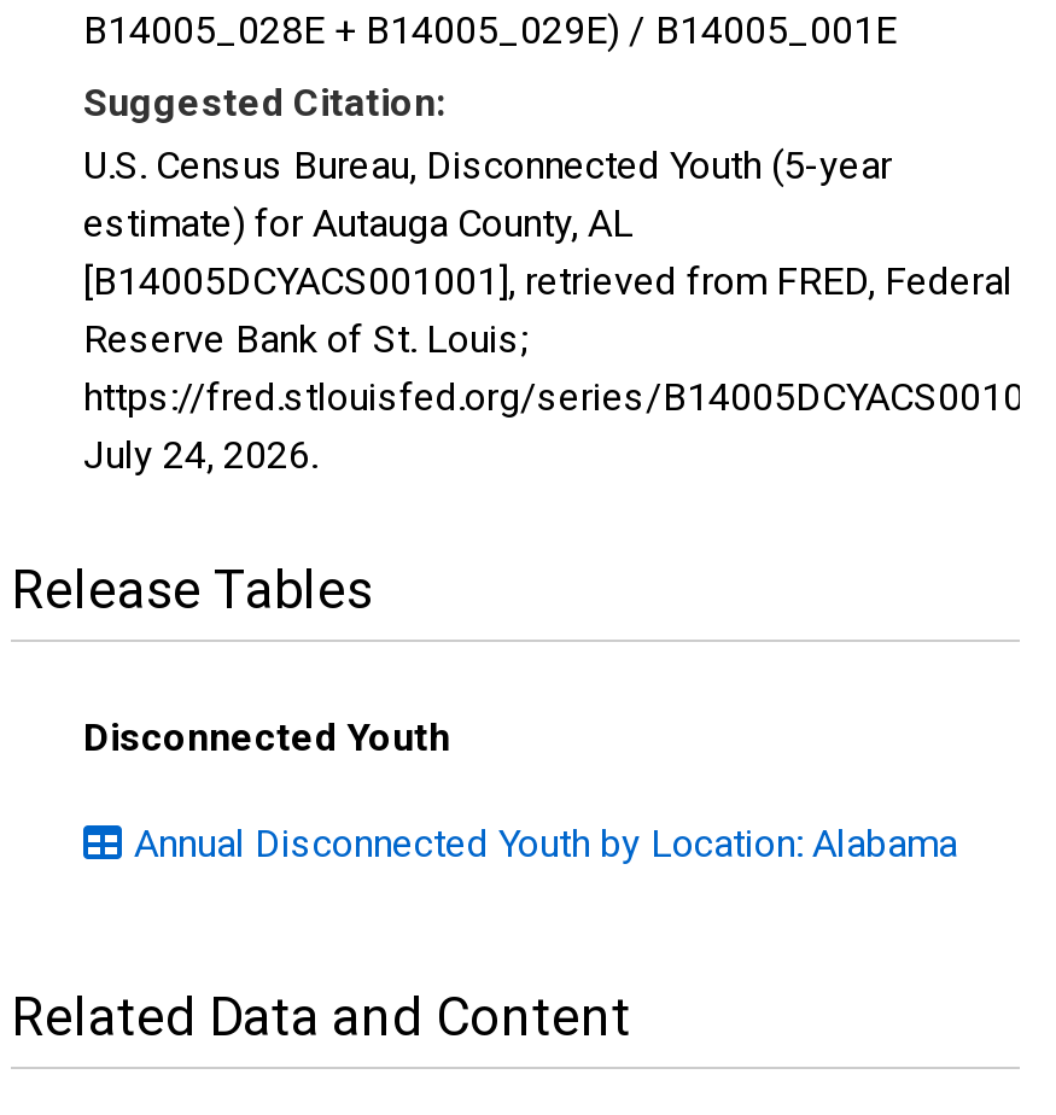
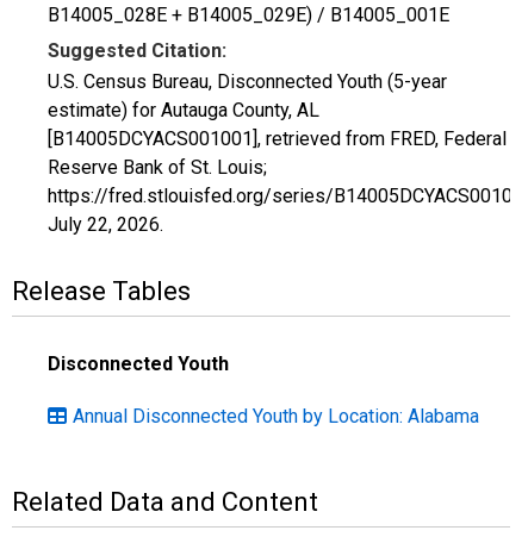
- July 24, 2026.
+ July 22, 2026.
